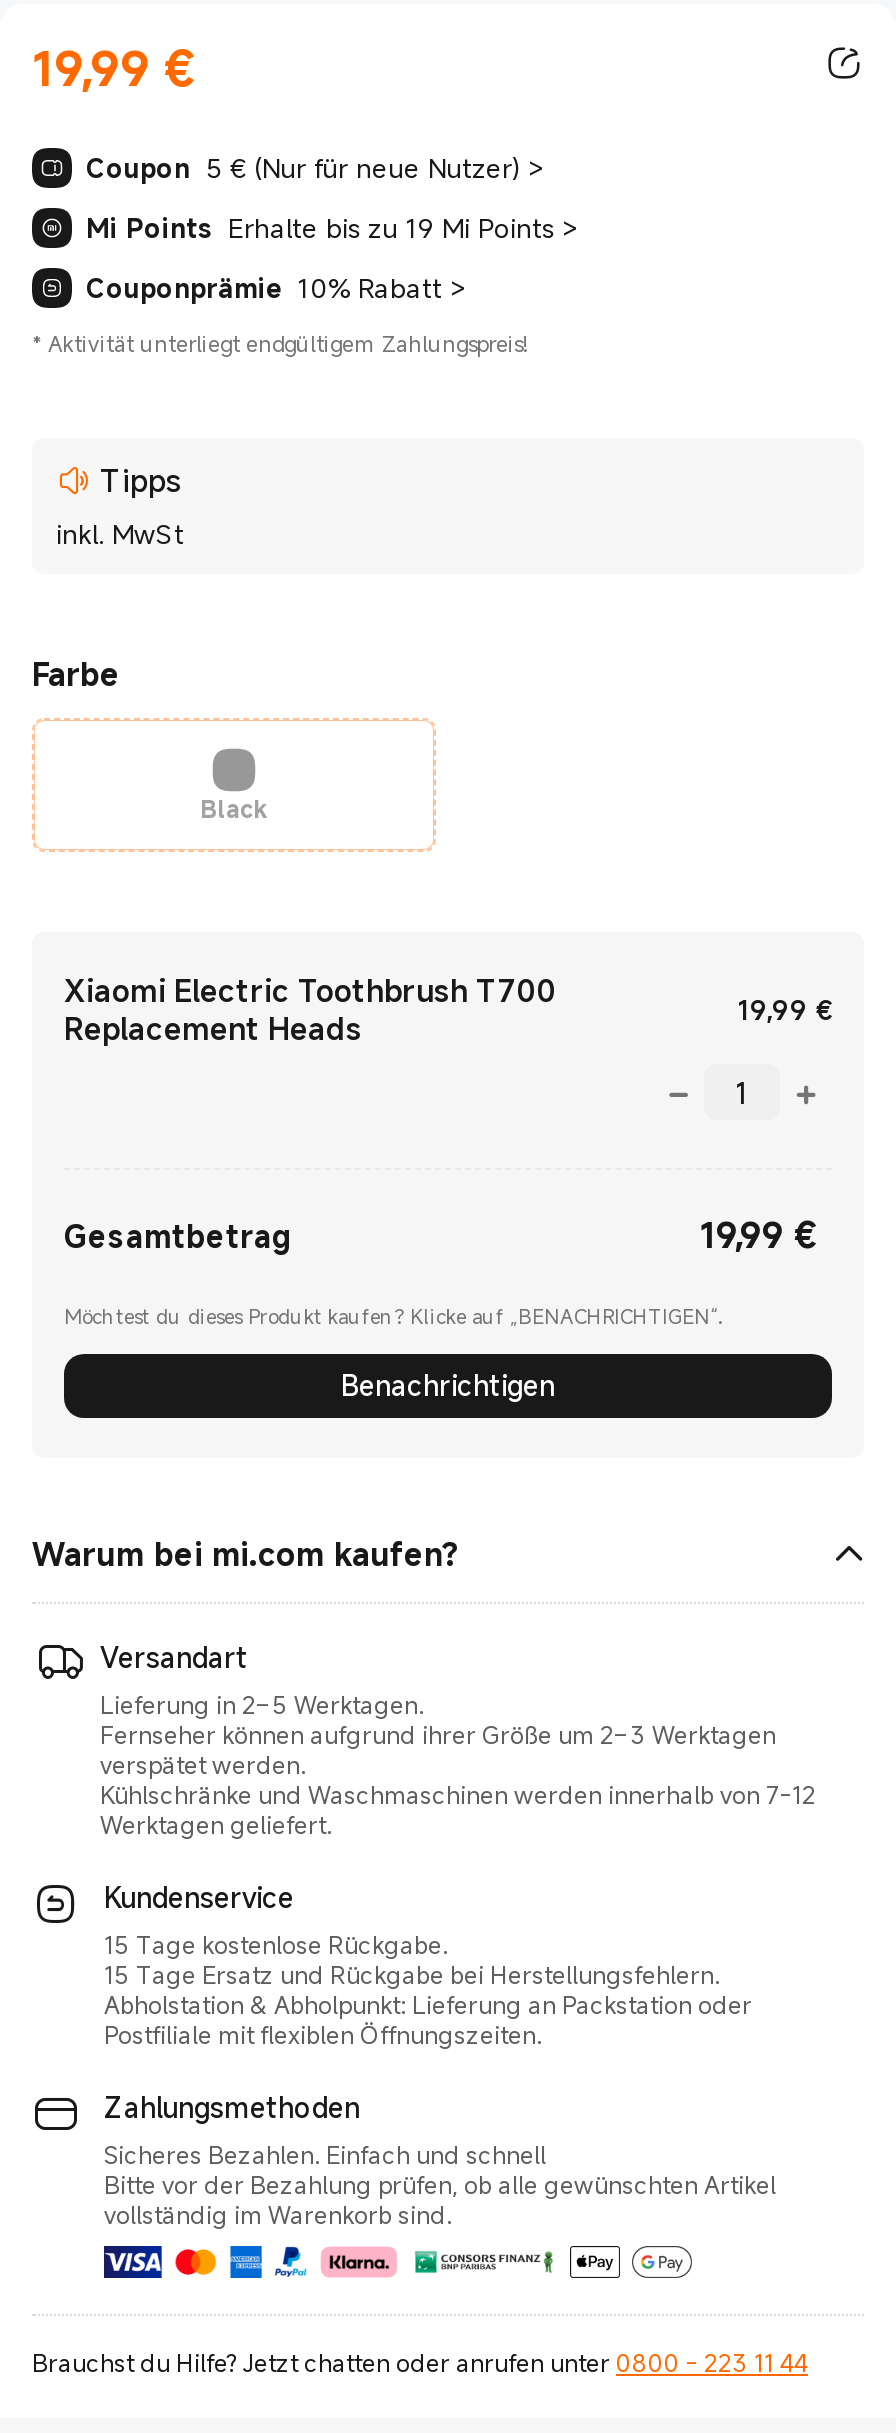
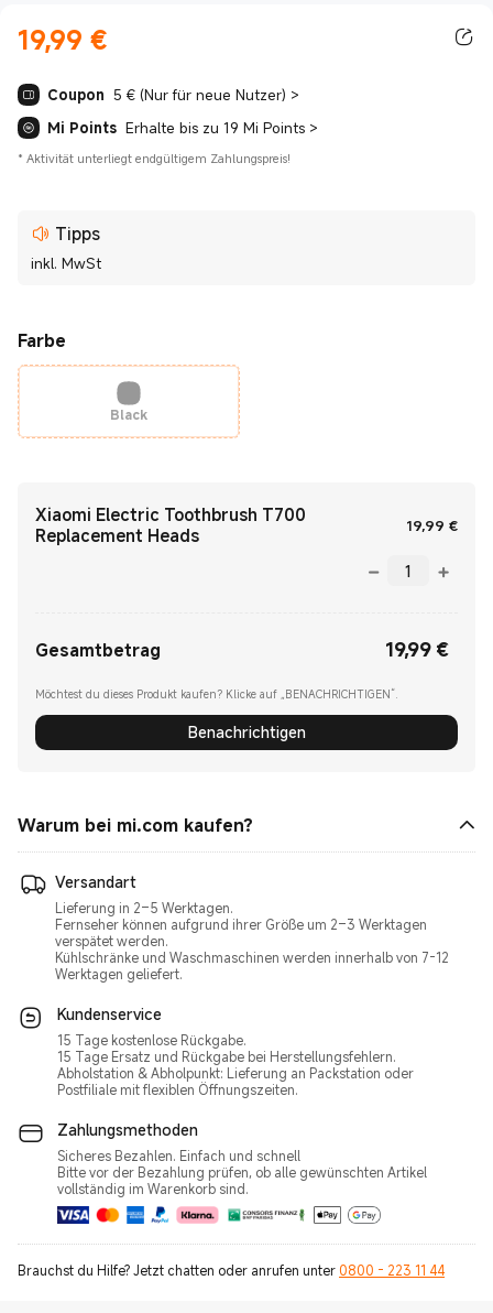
- Couponprämie 10% Rabatt >
